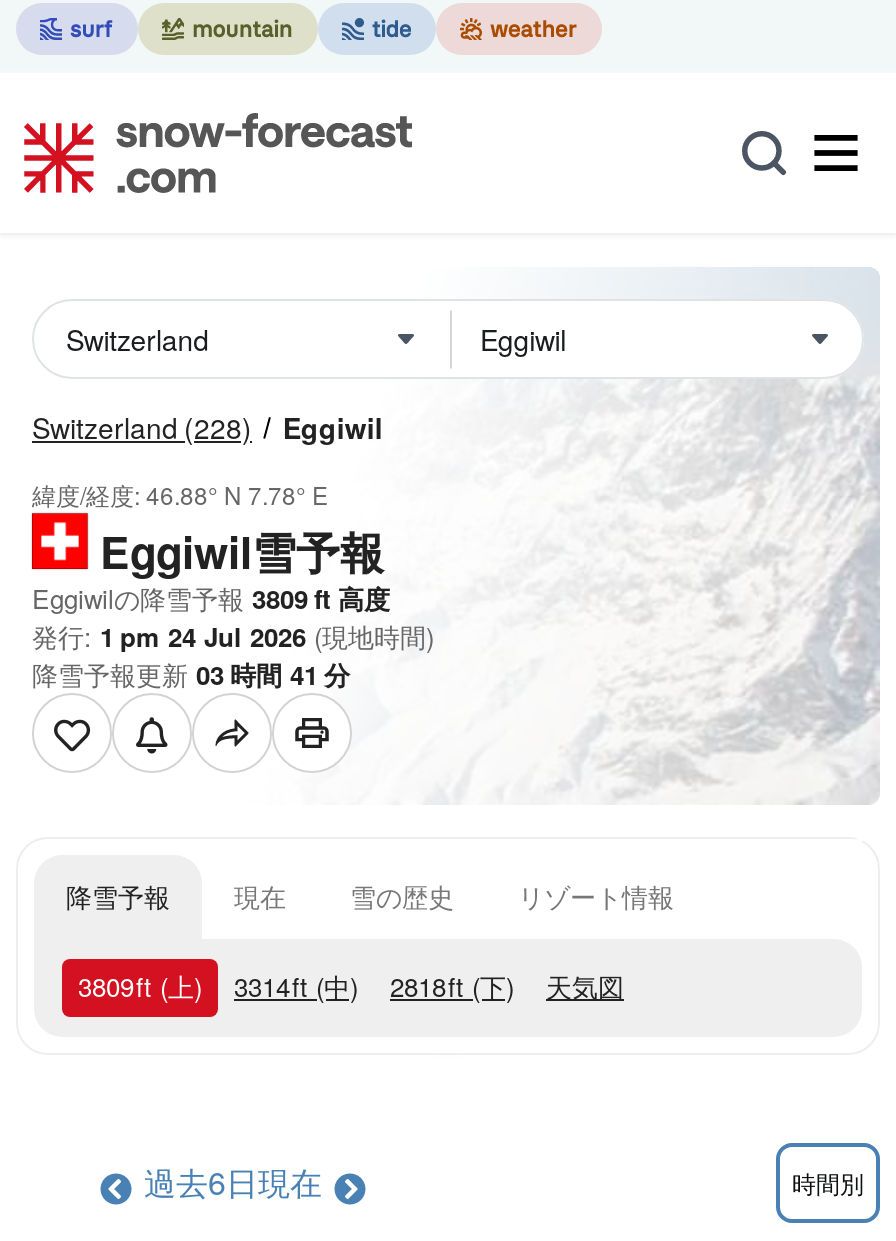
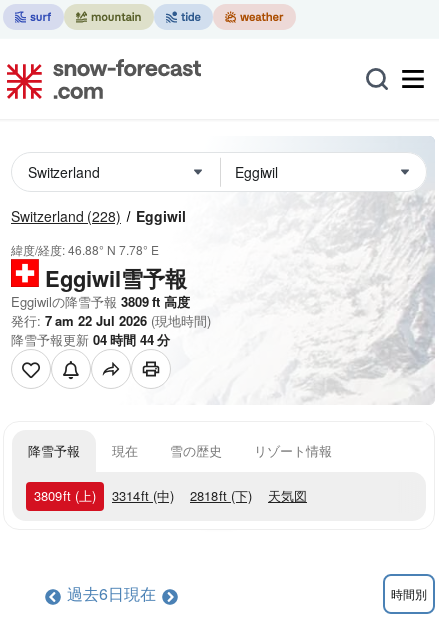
- 発行: 1 pm 24 Jul 2026 (現地時間)
+ 発行: 7 am 22 Jul 2026 (現地時間)

- 降雪予報更新03時間41分
+ 降雪予報更新04時間44分
